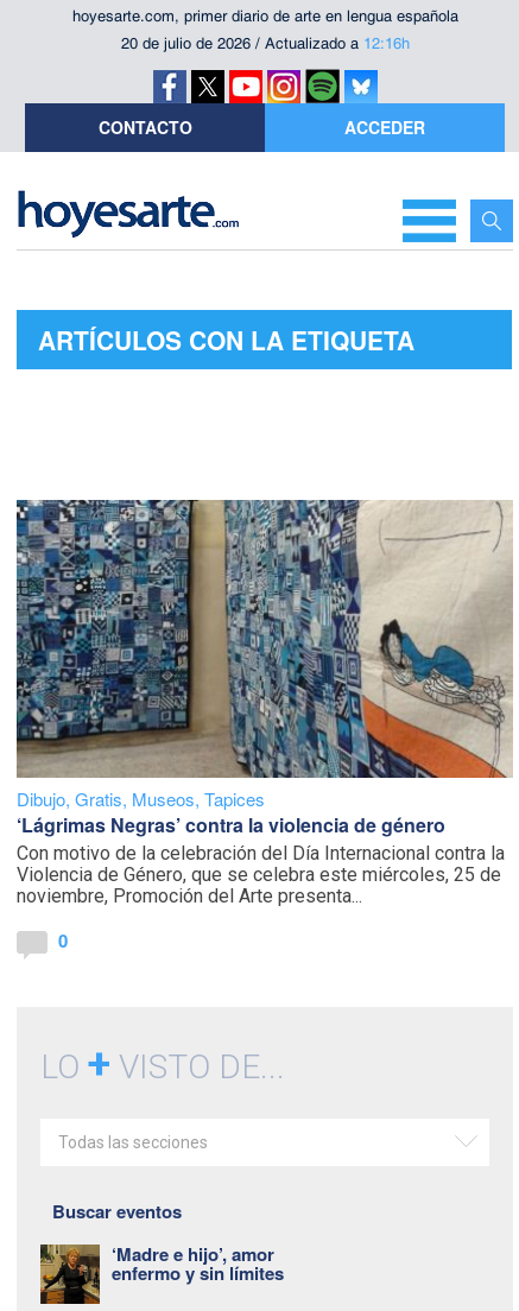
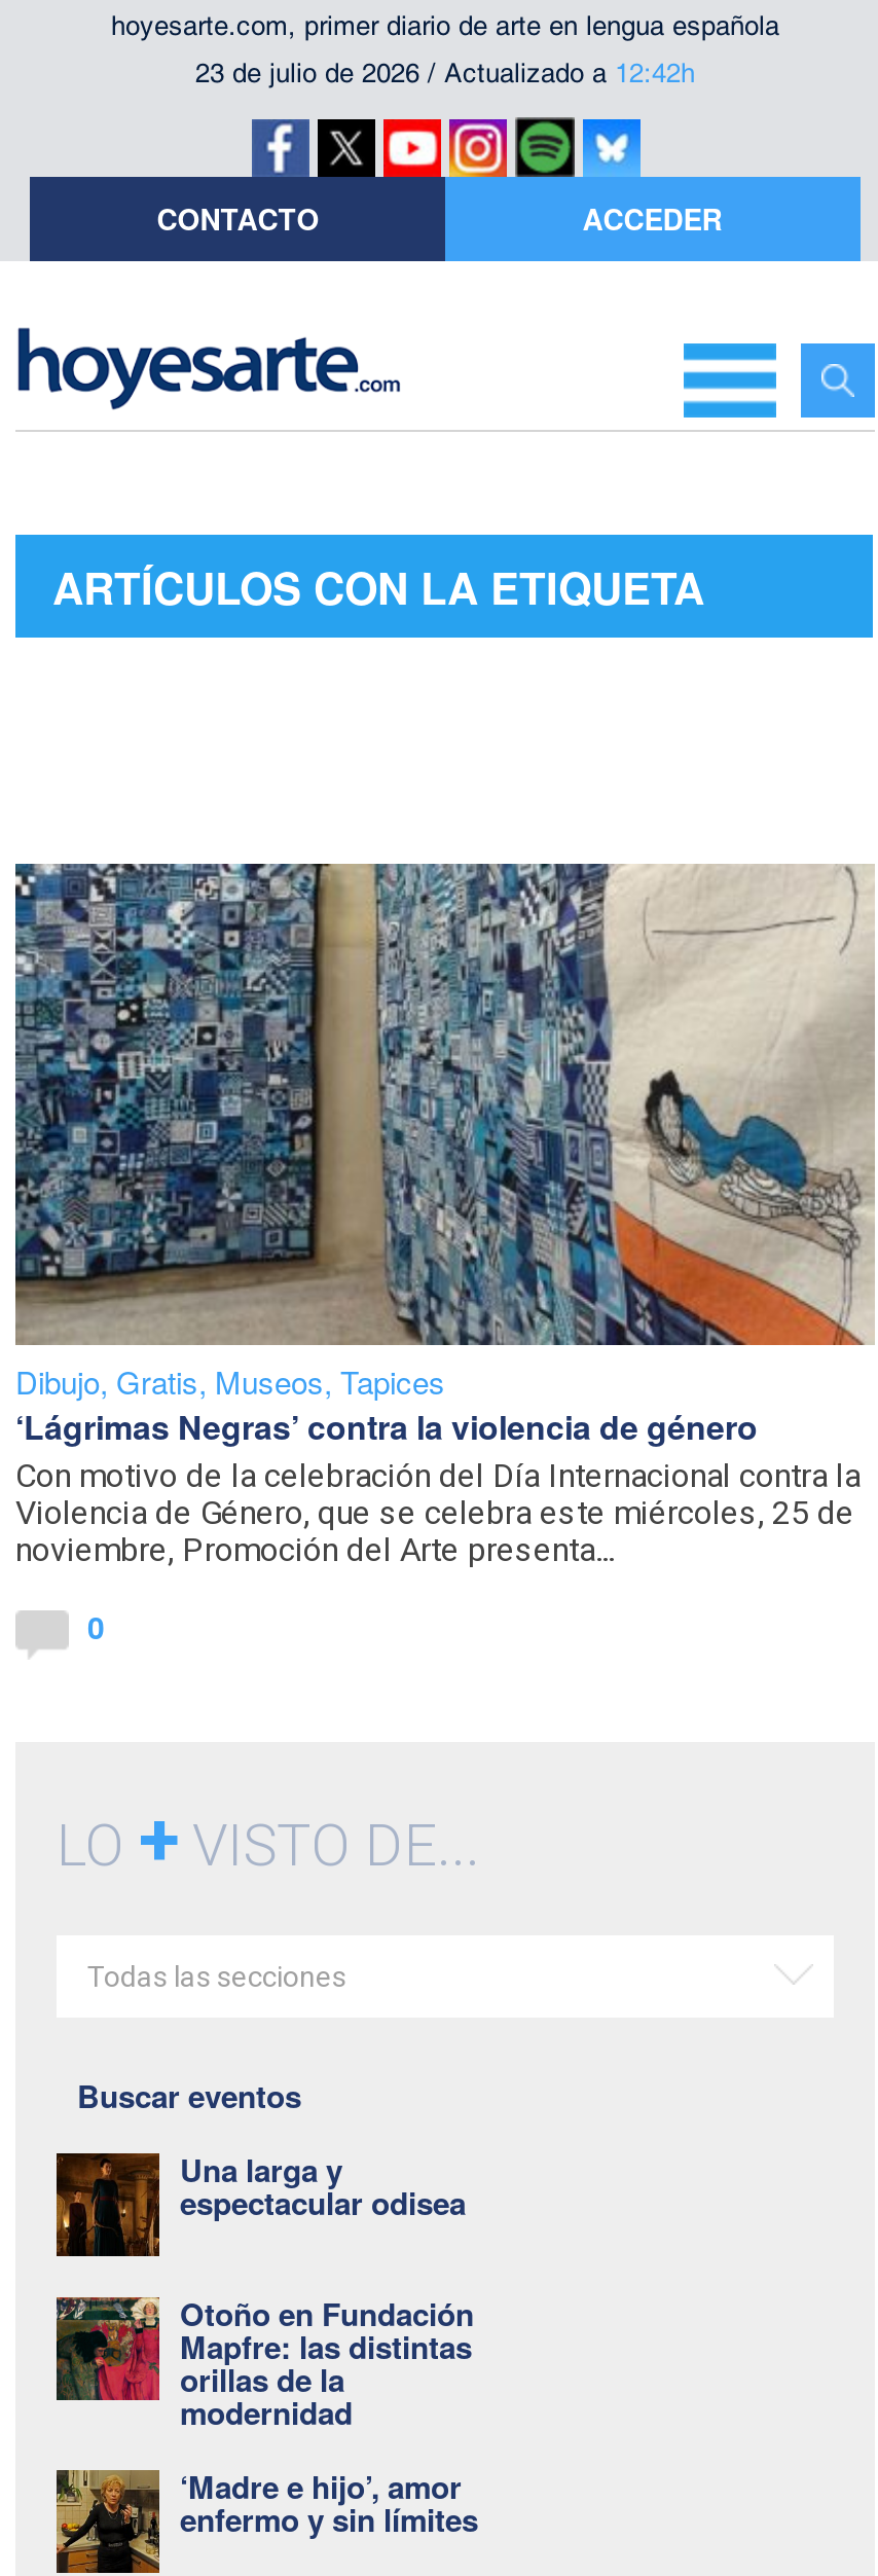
- 20 de julio de 2026 / Actualizado a 12:16h
+ 23 de julio de 2026 / Actualizado a 12:42h

+ [image]
+ Una larga y
+ espectacular odisea
+ Otoño en Fundación
+ Mapfre: las distintas
+ orillas de la
+ modernidad

+ [image]
